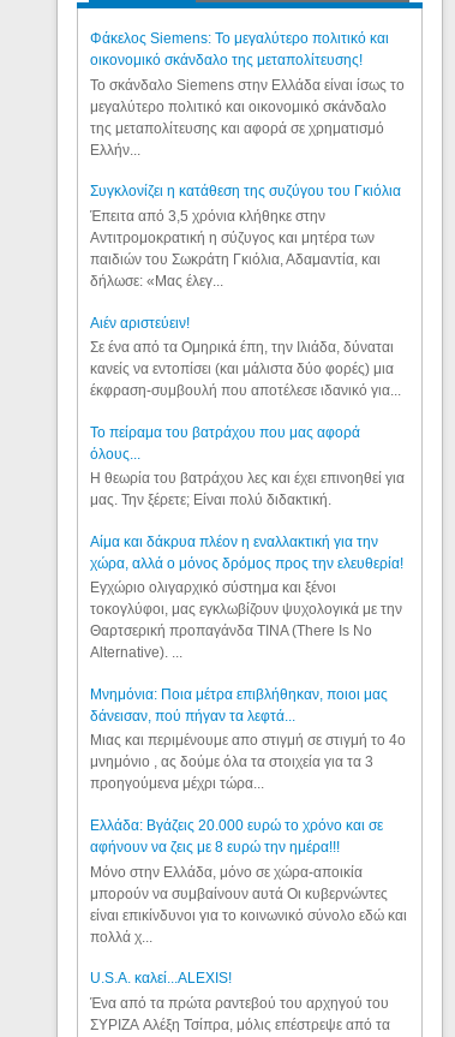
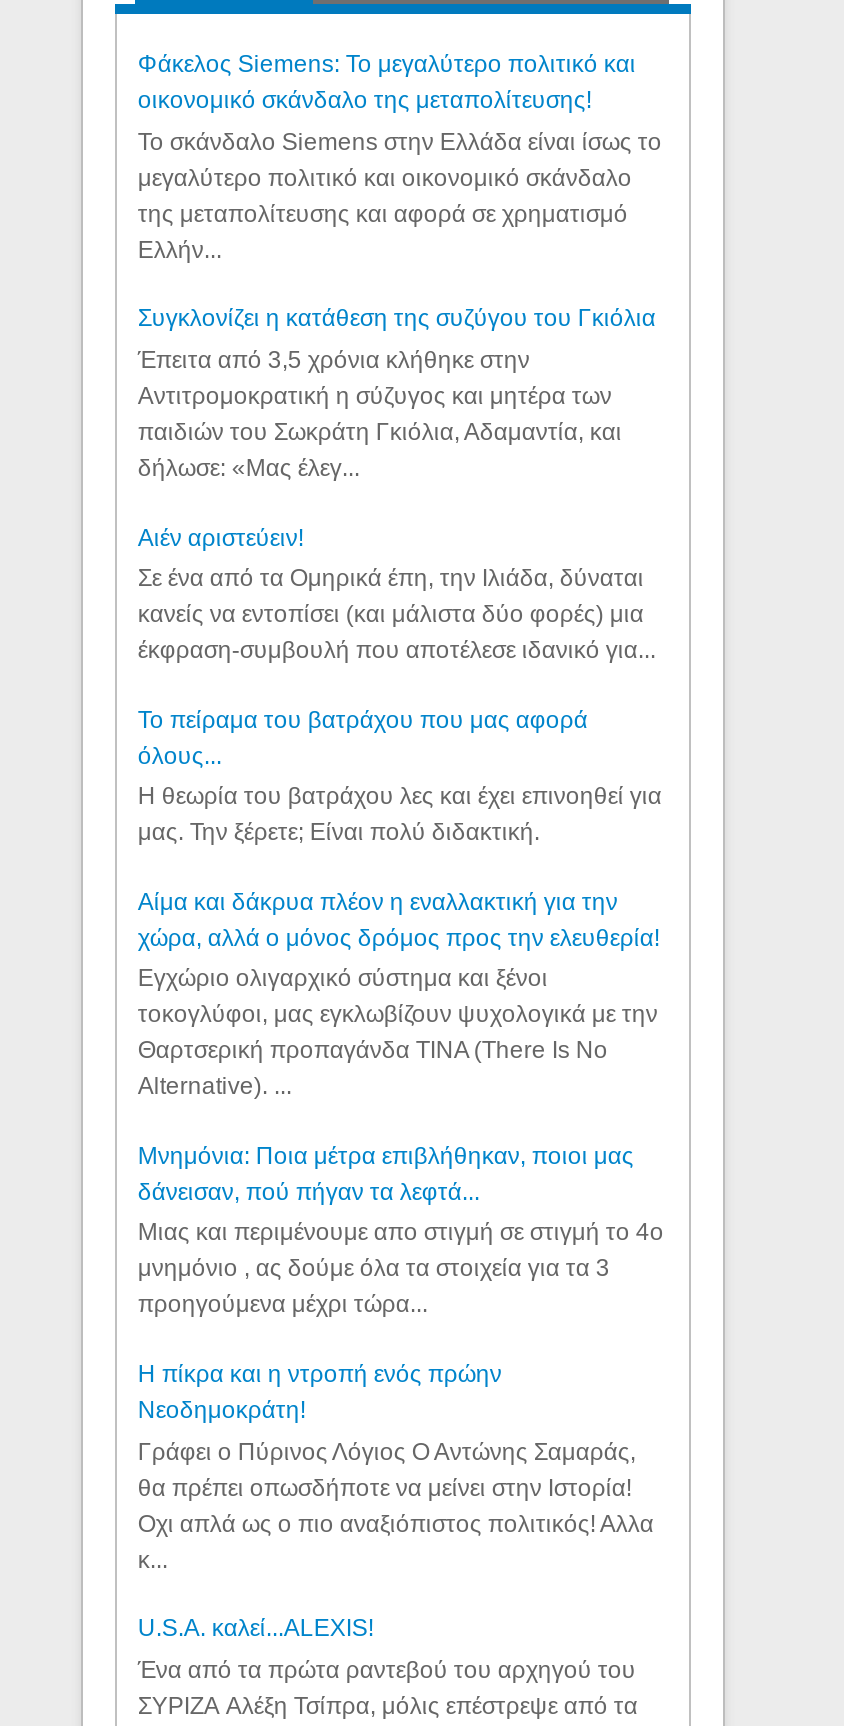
- Ελλάδα: Βγάζεις 20.000 ευρώ το χρόνο και σε
- αφήνουν να ζεις με 8 ευρώ την ημέρα!!!
+ Η πίκρα και η ντροπή ενός πρώην
+ Νεοδημοκράτη!

- Μόνο στην Ελλάδα, μόνο σε χώρα-αποικία
- μπορούν να συμβαίνουν αυτά Οι κυβερνώντες
- είναι επικίνδυνοι για το κοινωνικό σύνολο εδώ και
- πολλά χ...
+ Γράφει ο Πύρινος Λόγιος Ο Αντώνης Σαμαράς,
+ θα πρέπει οπωσδήποτε να μείνει στην Ιστορία!
+ Οχι απλά ως ο πιο αναξιόπιστος πολιτικός! Αλλα
+ κ...
